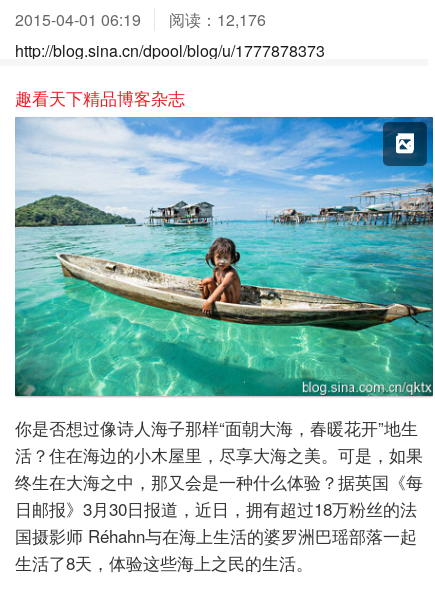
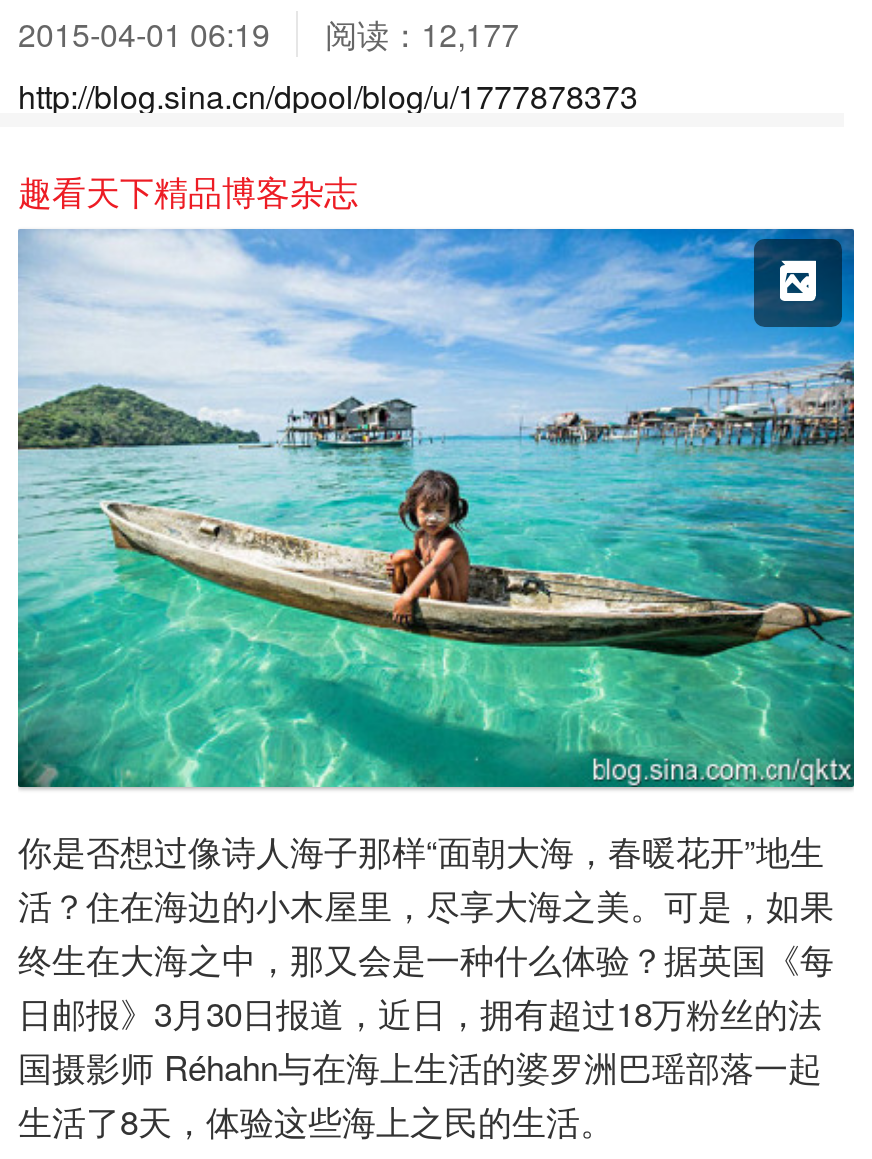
- 2015-04-01 06:19 阅读：12,176
+ 2015-04-01 06:19 阅读：12,177
